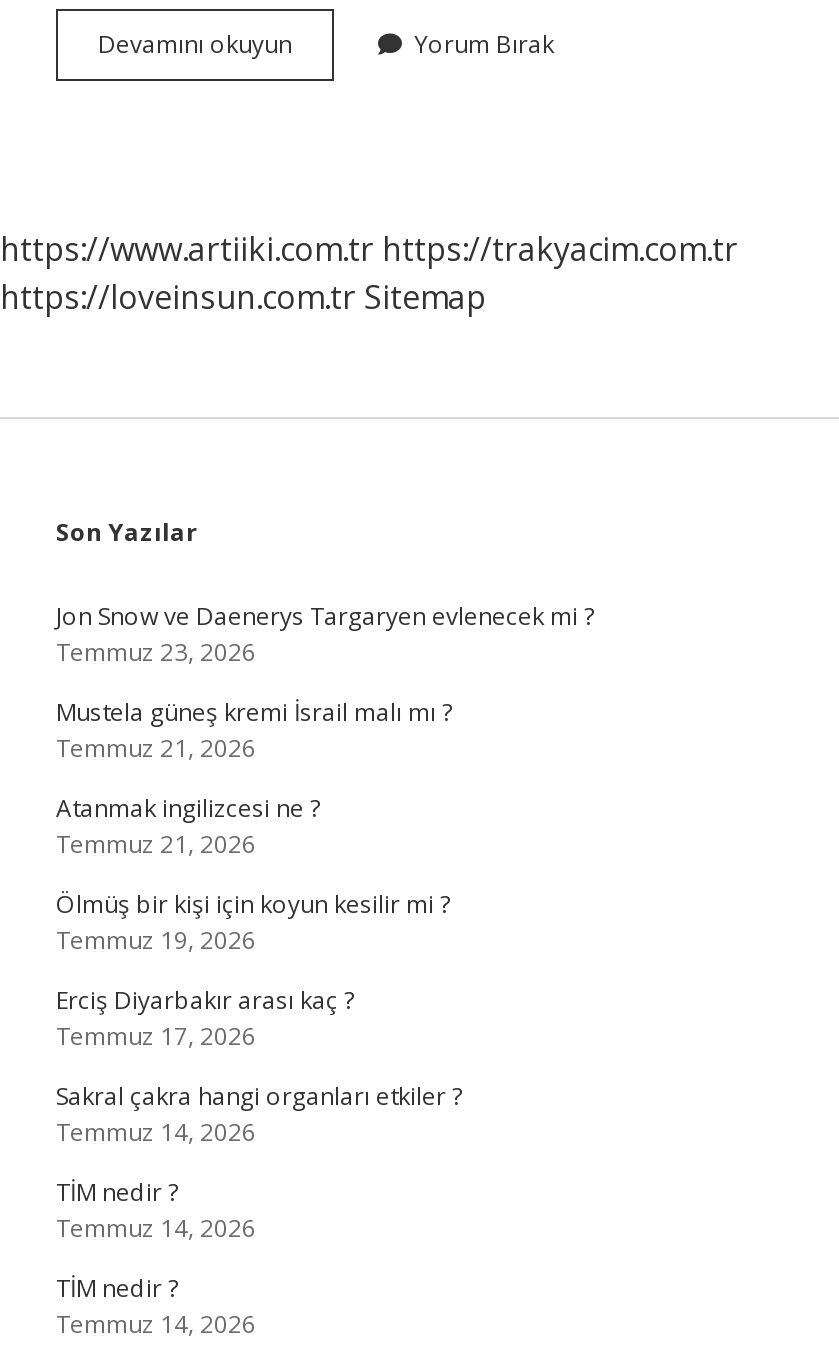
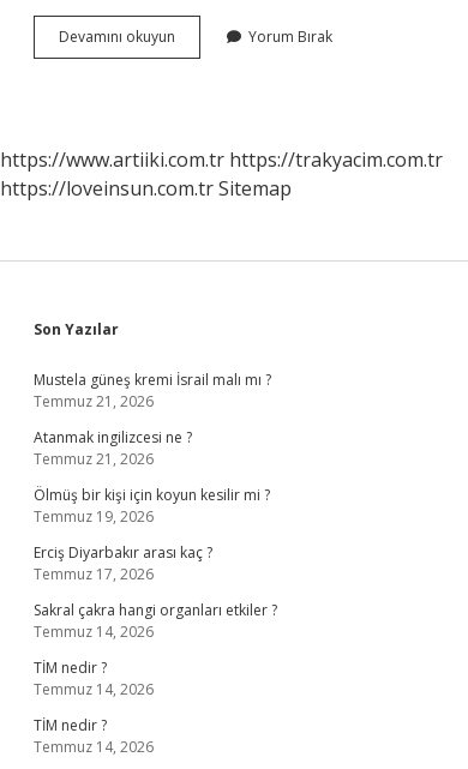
- Jon Snow ve Daenerys Targaryen evlenecek mi ?
- Temmuz 23, 2026
